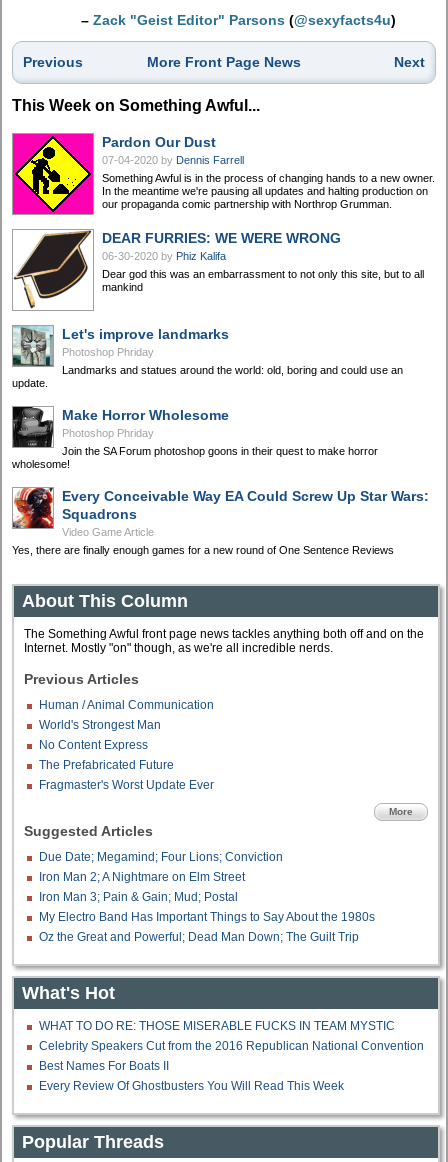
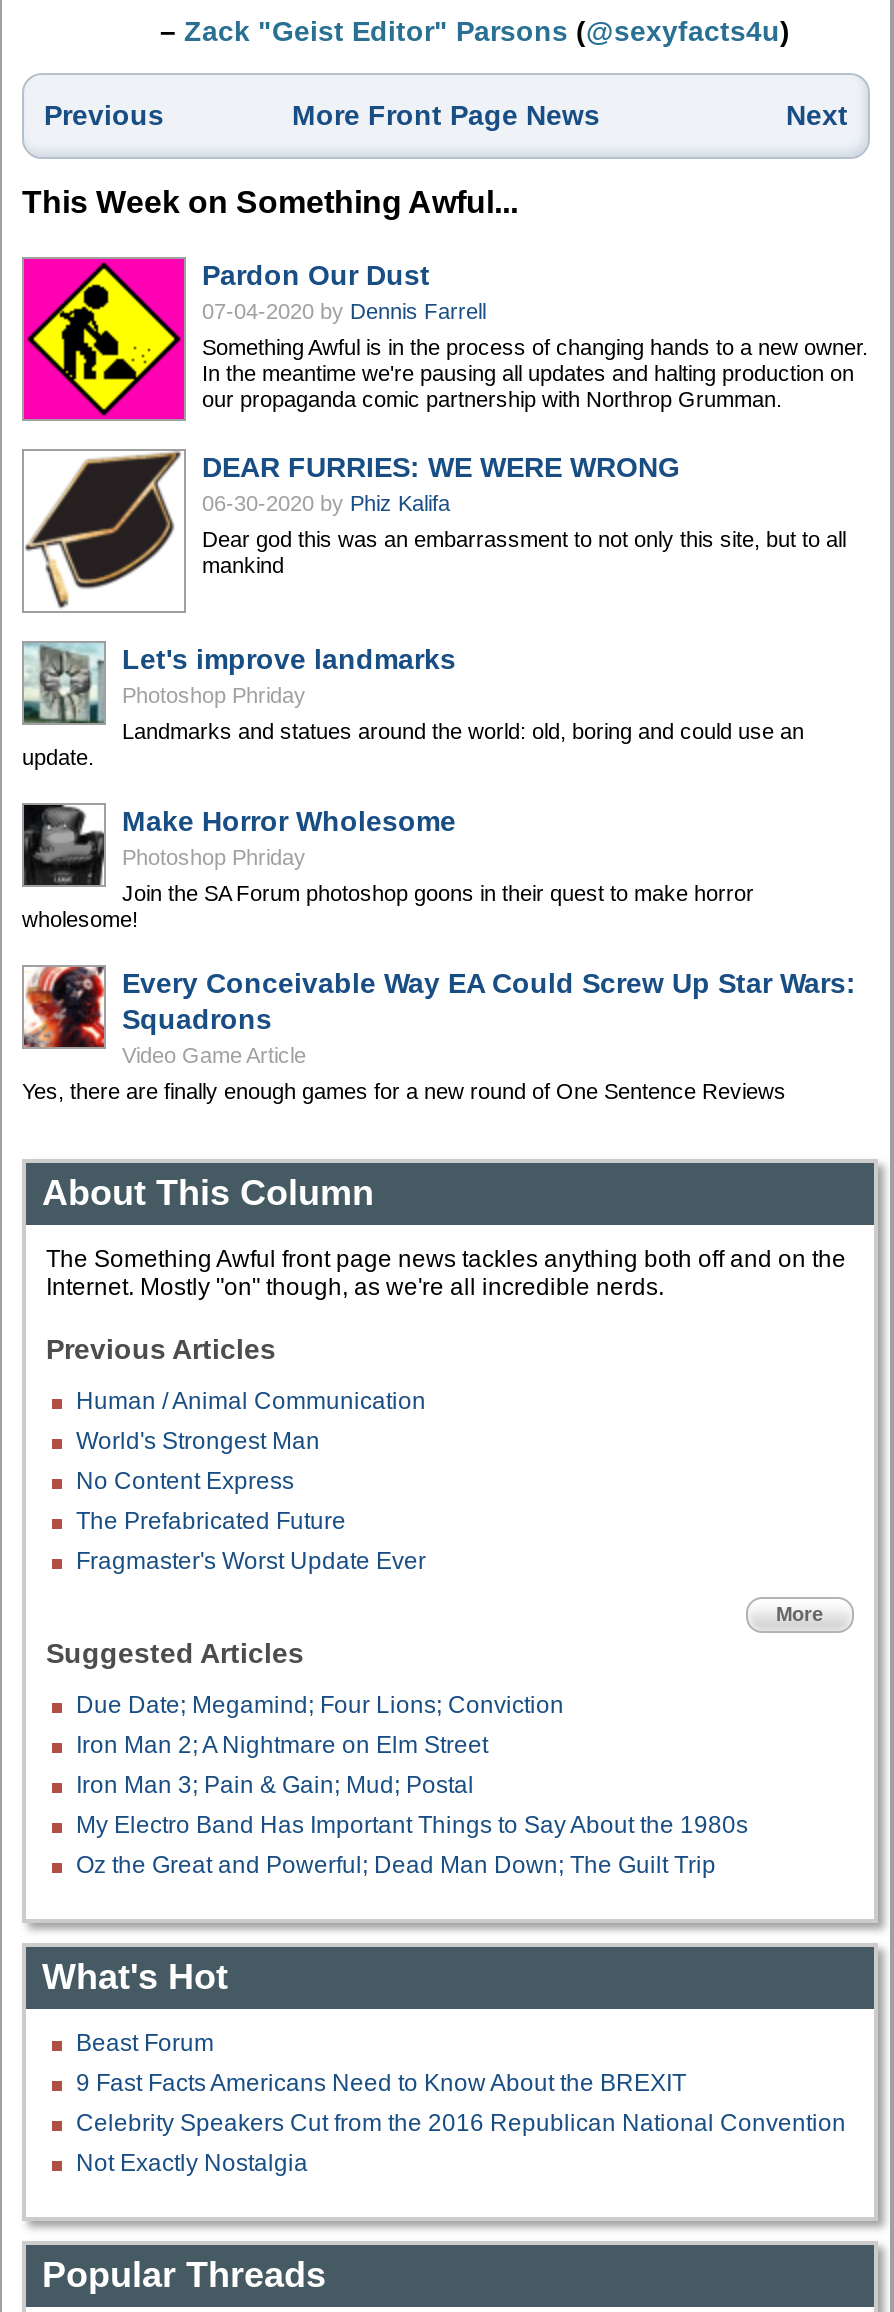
- WHAT TO DO RE: THOSE MISERABLE FUCKS IN TEAM MYSTIC
+ Beast Forum
+ 9 Fast Facts Americans Need to Know About the BREXIT

moved down: Celebrity Speakers Cut from the 2016 Republican National Convention

- Best Names For Boats II
- Every Review Of Ghostbusters You Will Read This Week
+ Not Exactly Nostalgia
